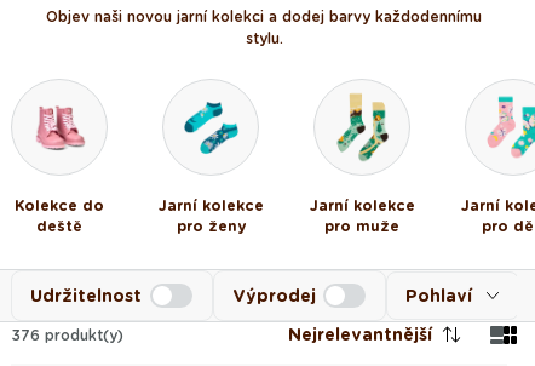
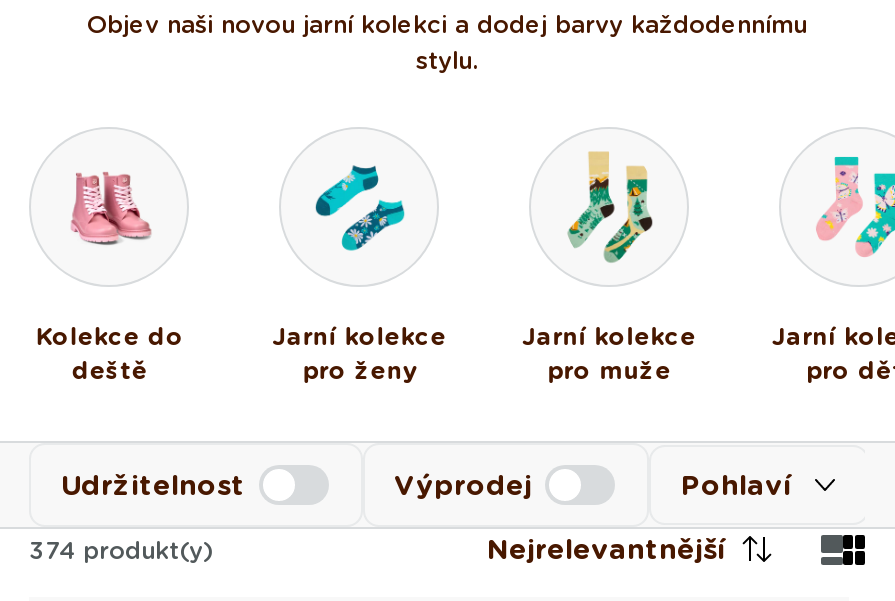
- 376 produkt(y)
+ 374 produkt(y)
